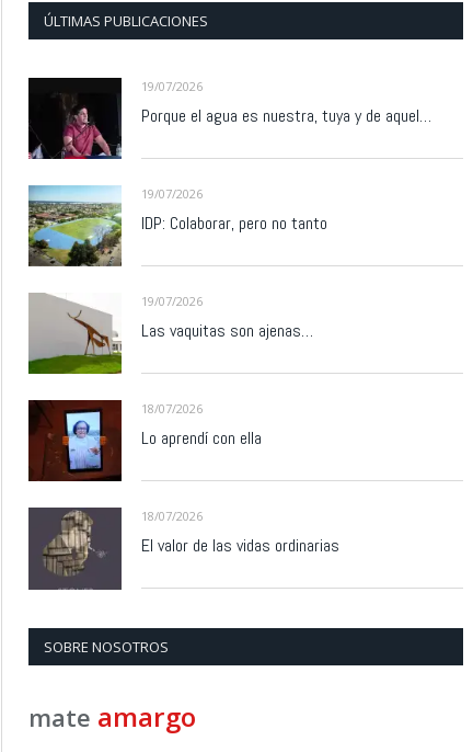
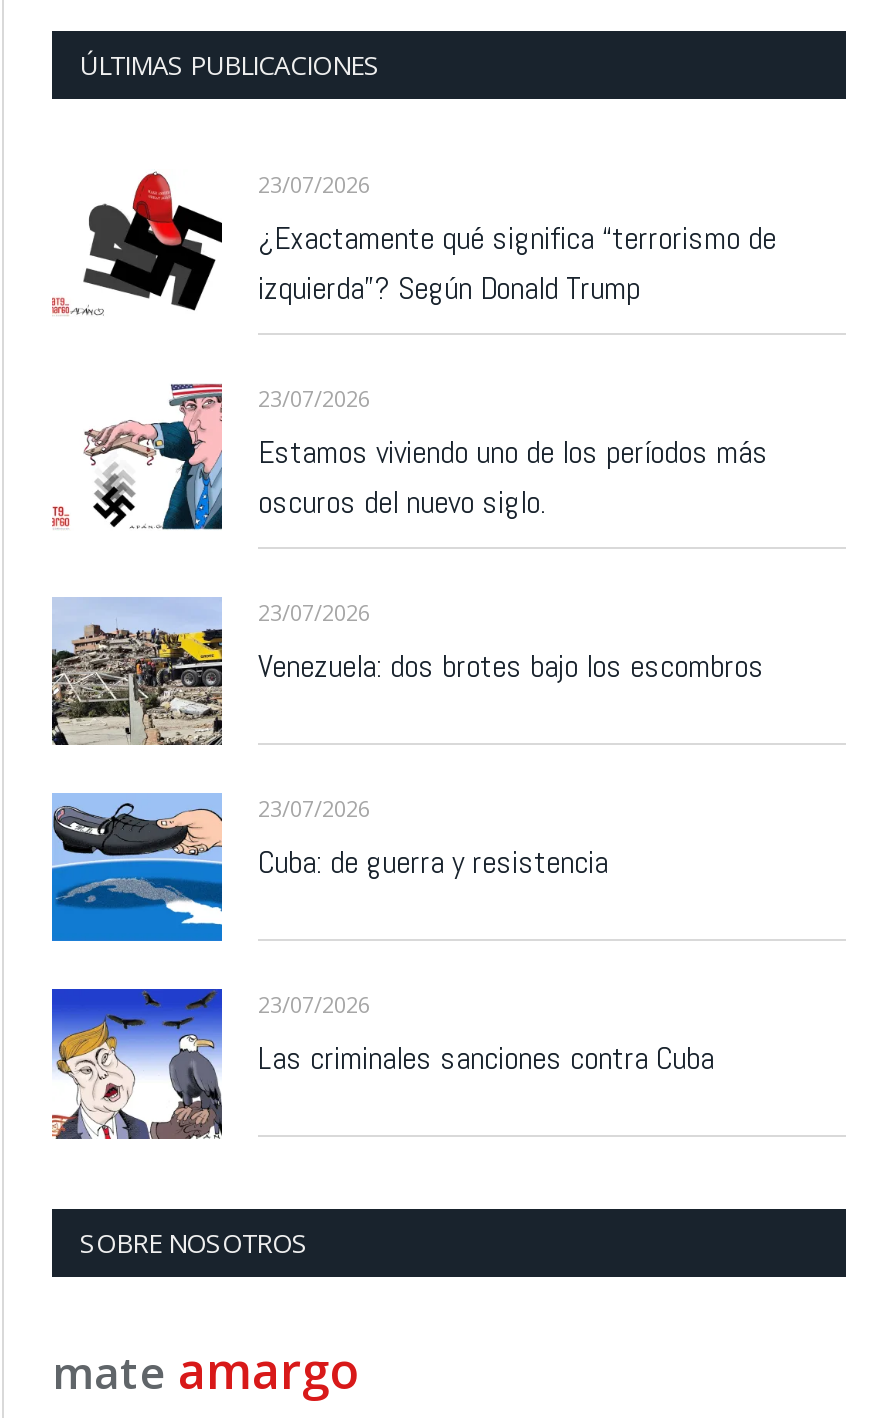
- [image]
- 19/07/2026
- Porque el agua es nuestra, tuya y de aquel…
+ [image]
+ 23/07/2026
+ ¿Exactamente qué significa “terrorismo de
+ izquierda”? Según Donald Trump

- [image]
- 19/07/2026
- IDP: Colaborar, pero no tanto
+ [image]
+ 23/07/2026
+ Estamos viviendo uno de los períodos más
+ oscuros del nuevo siglo.

- [image]
- 19/07/2026
- Las vaquitas son ajenas…
+ [image]
+ 23/07/2026
+ Venezuela: dos brotes bajo los escombros

- [image]
- 18/07/2026
- Lo aprendí con ella
+ [image]
+ 23/07/2026
+ Cuba: de guerra y resistencia

- [image]
- 18/07/2026
- El valor de las vidas ordinarias
+ [image]
+ 23/07/2026
+ Las criminales sanciones contra Cuba
